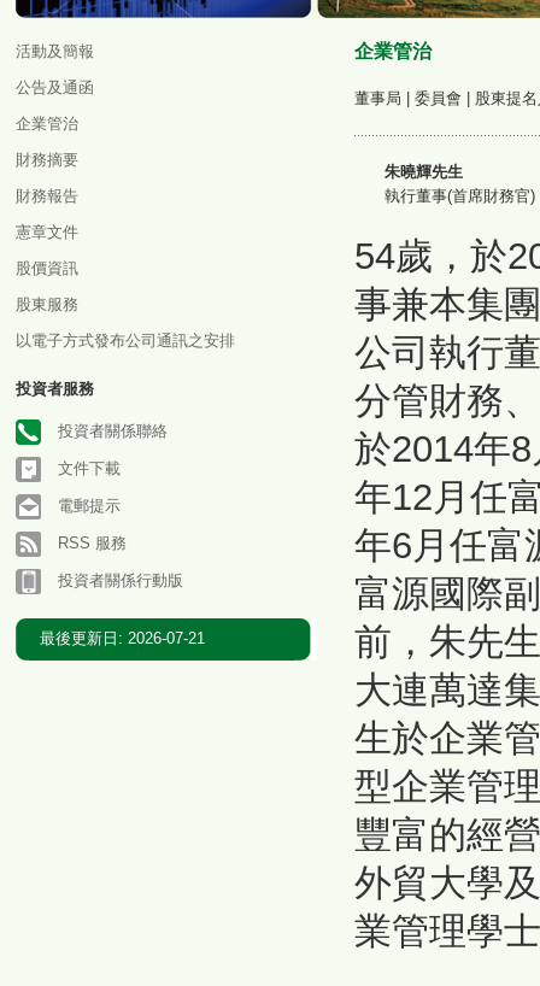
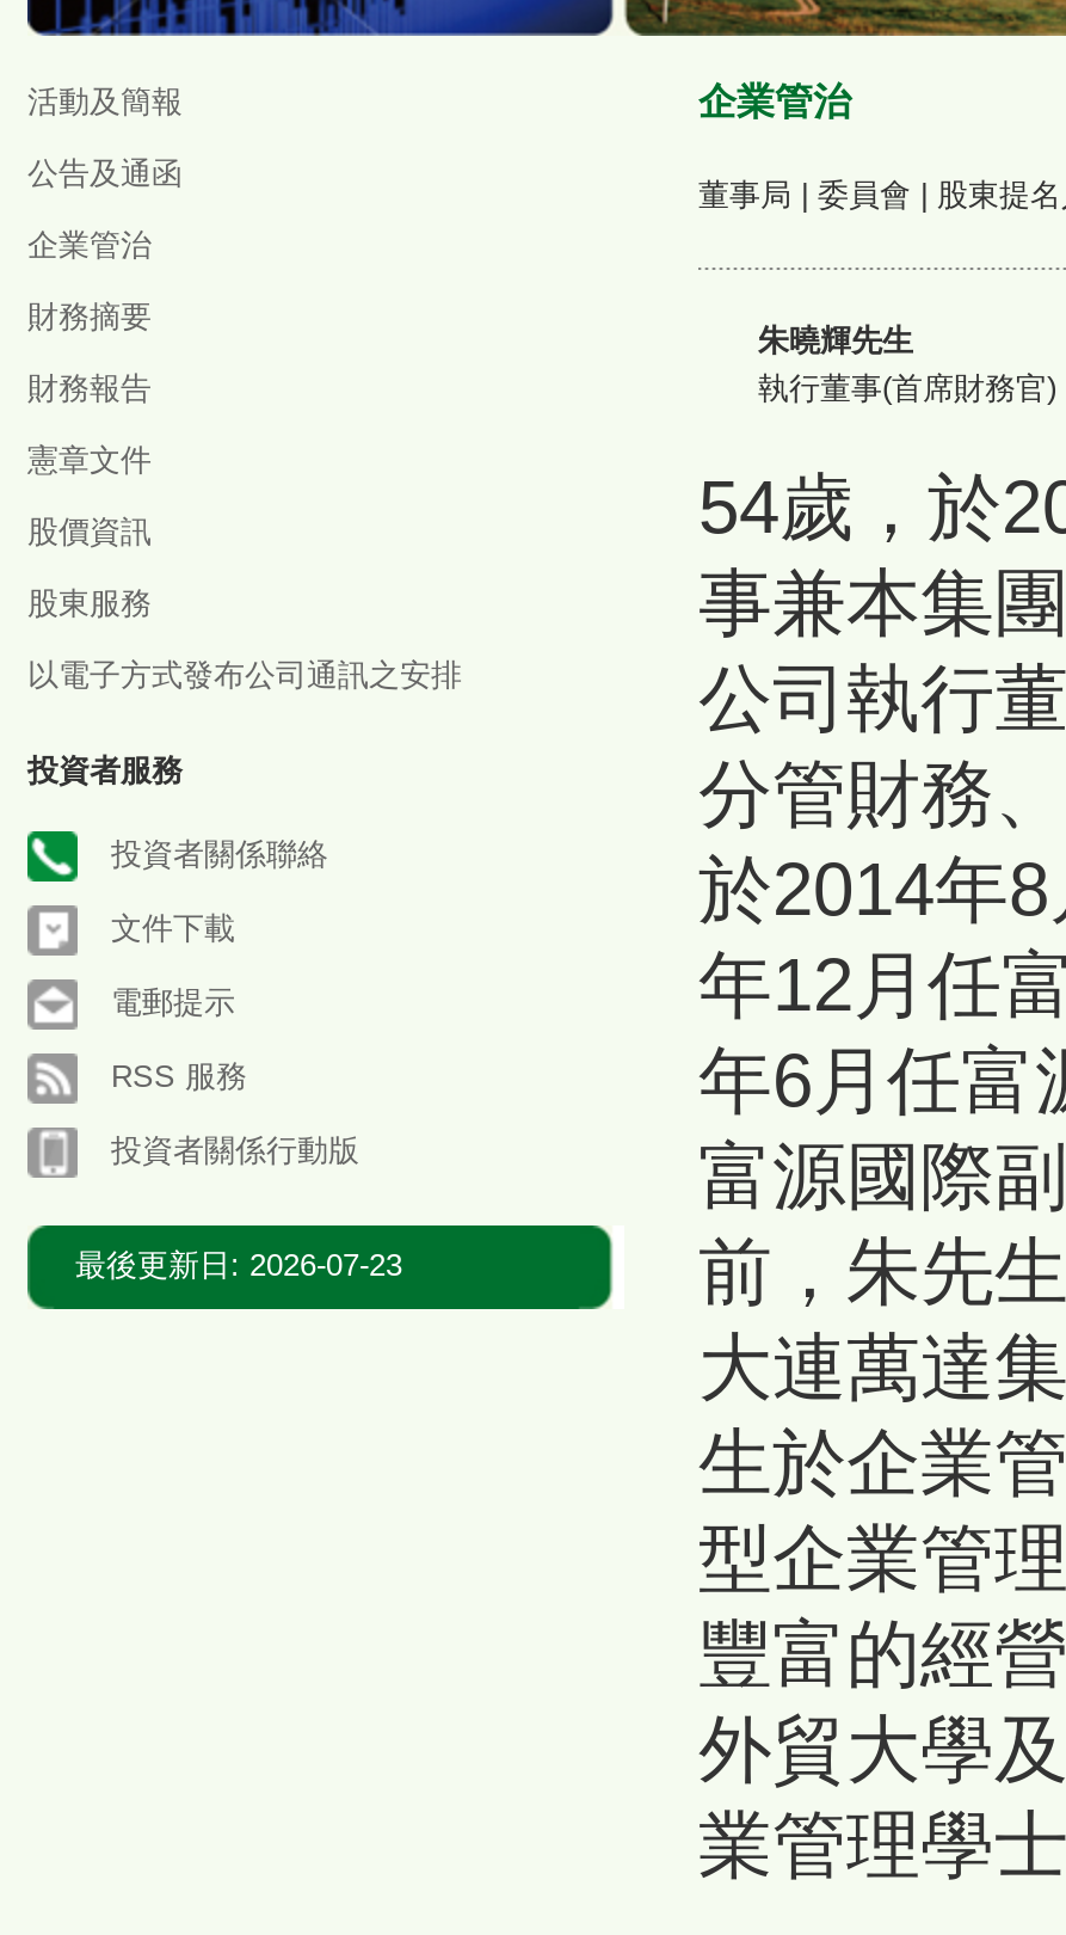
- 最後更新日: 2026-07-21
+ 最後更新日: 2026-07-23
